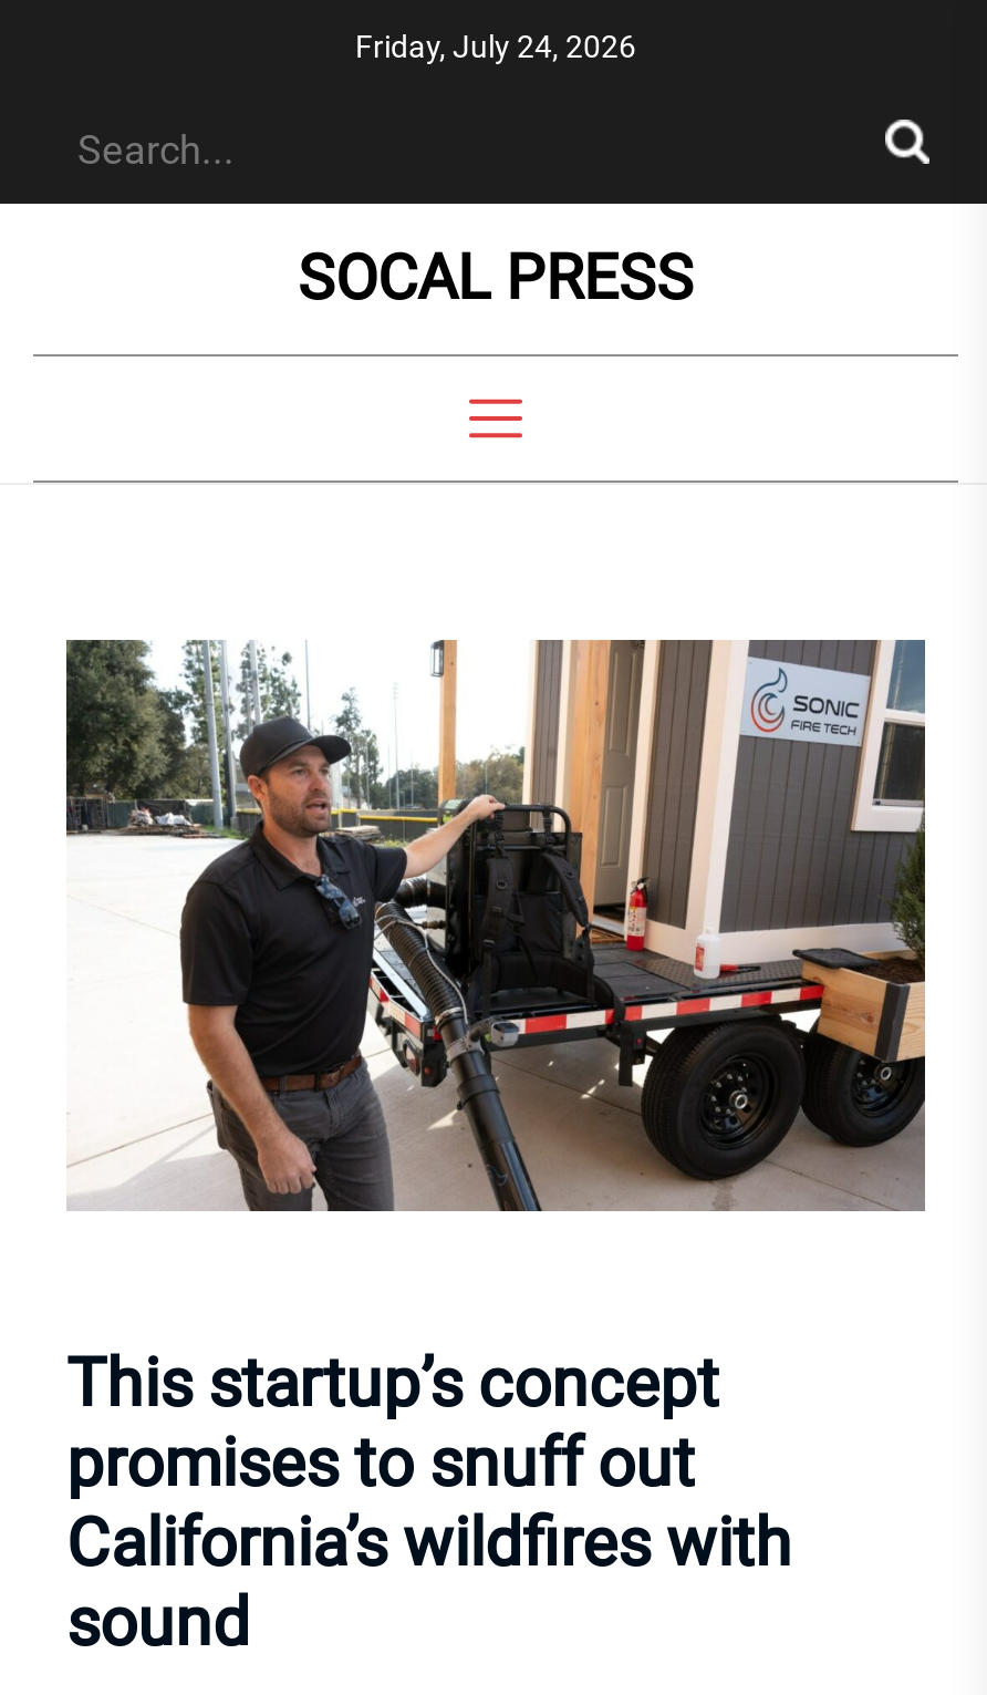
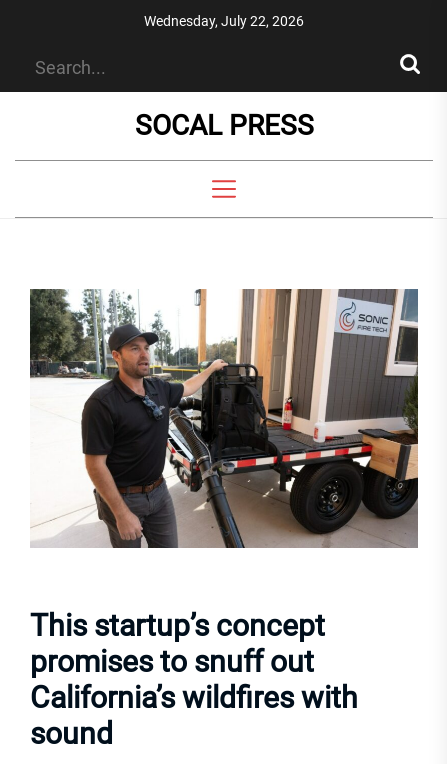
- Friday, July 24, 2026
+ Wednesday, July 22, 2026
